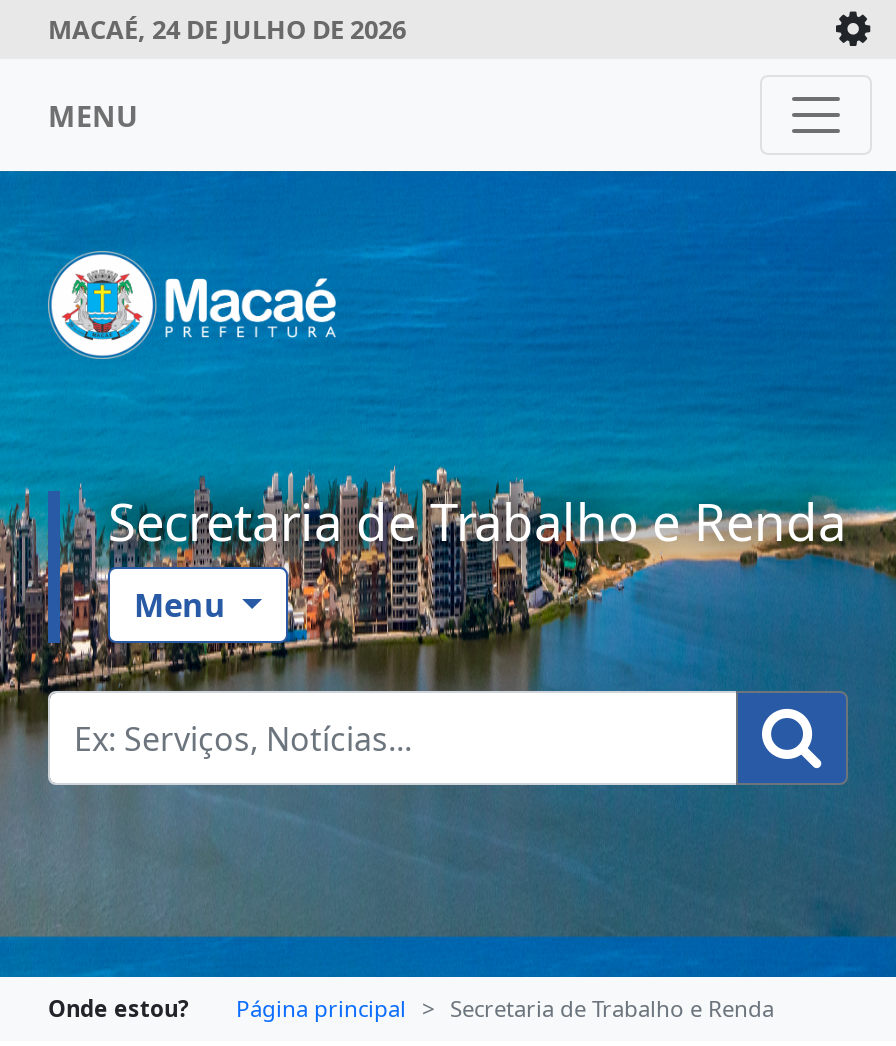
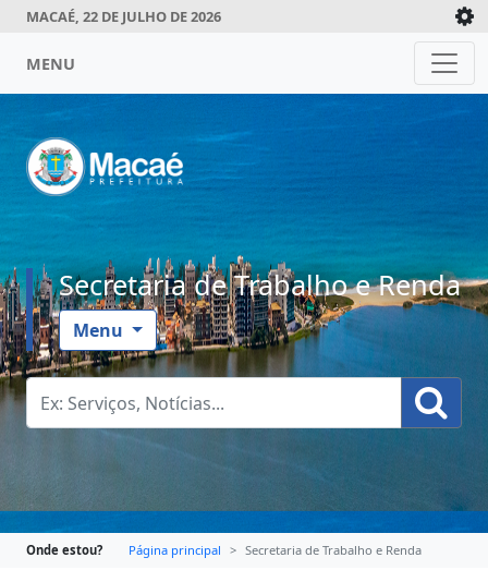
- MACAÉ, 24 DE JULHO DE 2026
+ MACAÉ, 22 DE JULHO DE 2026
